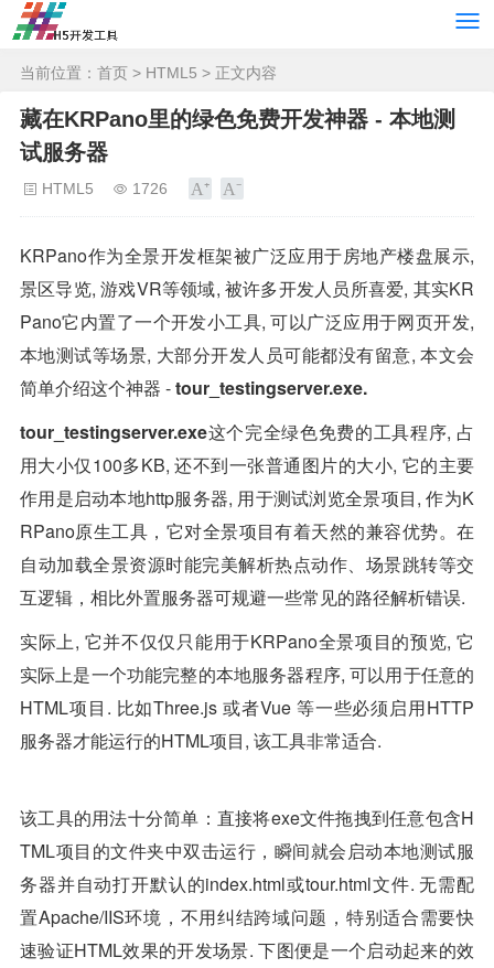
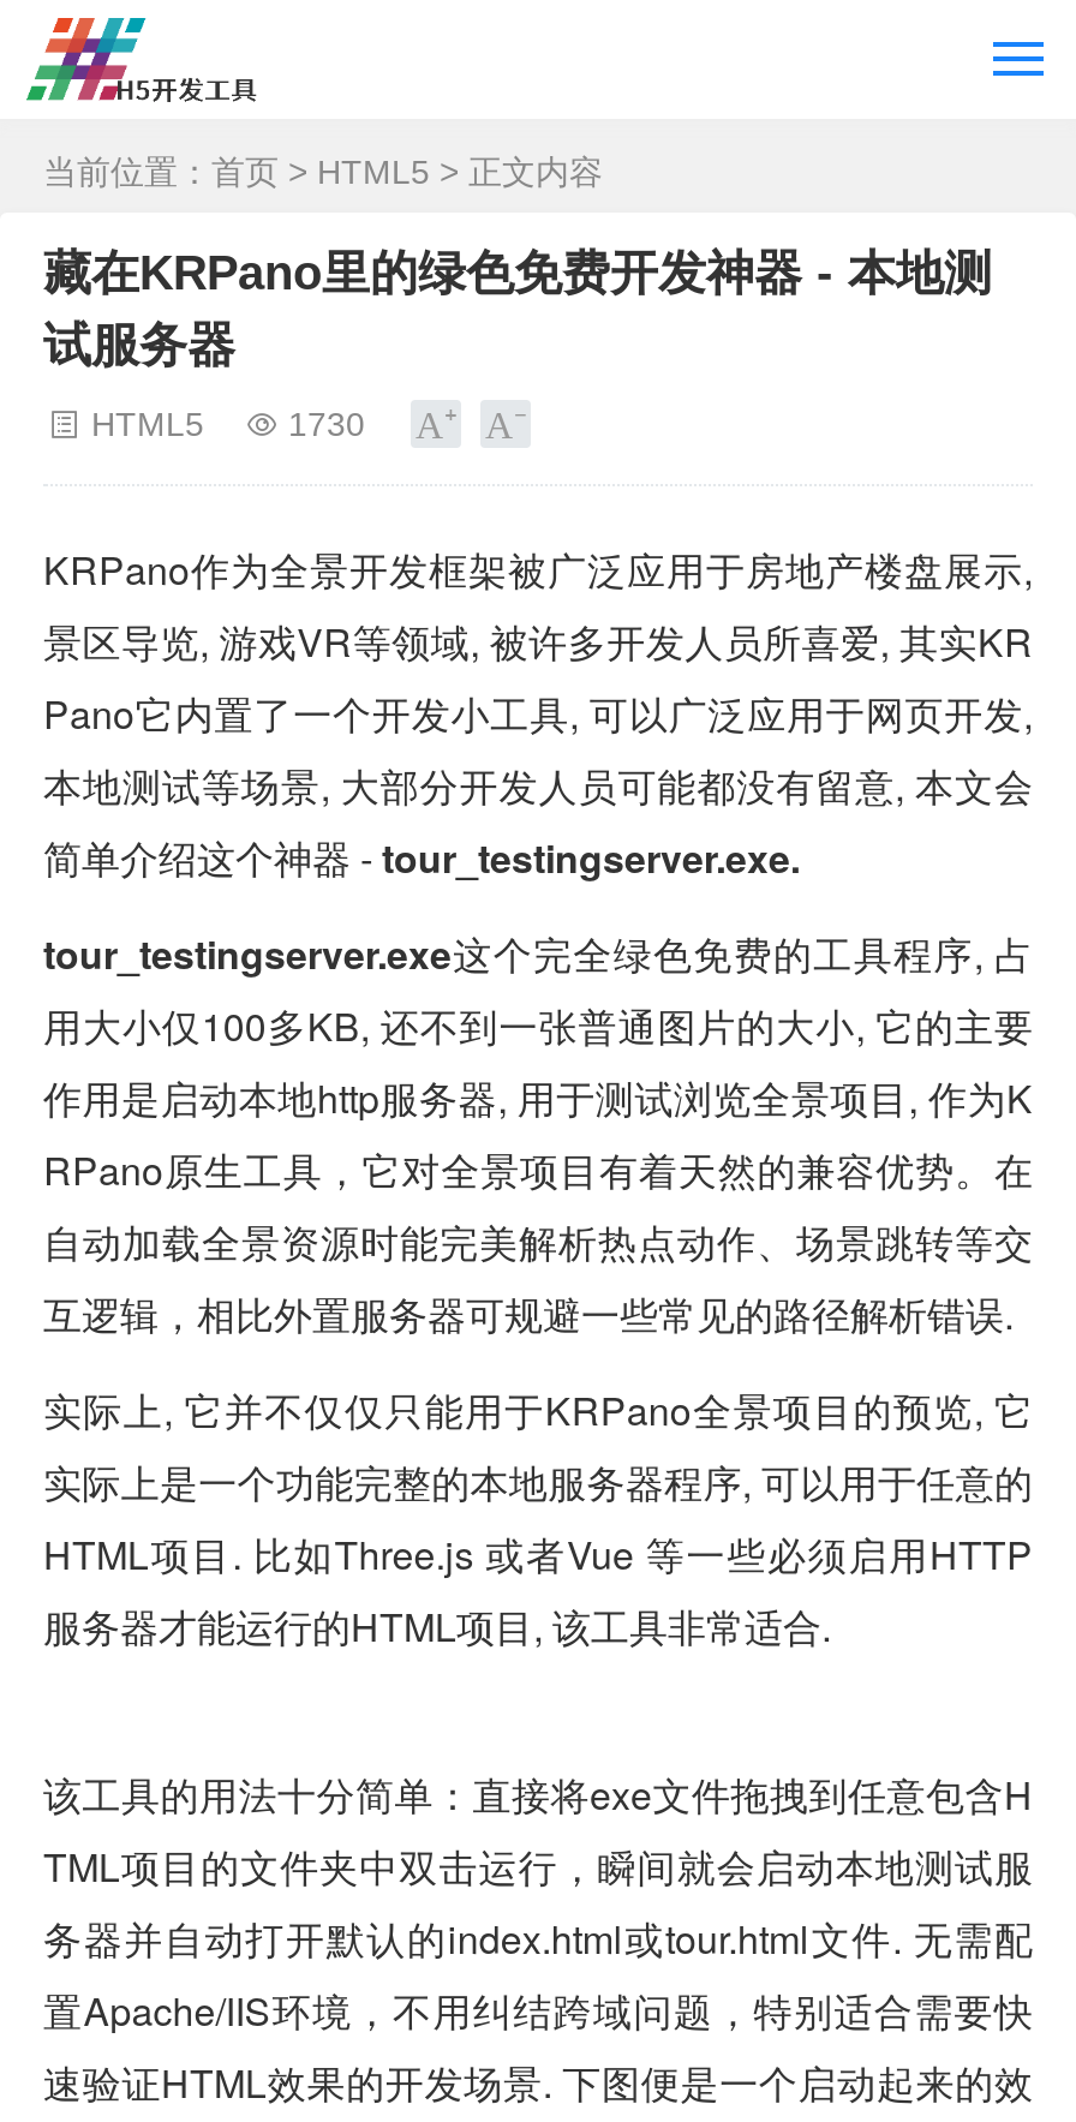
- 1726
+ 1730
